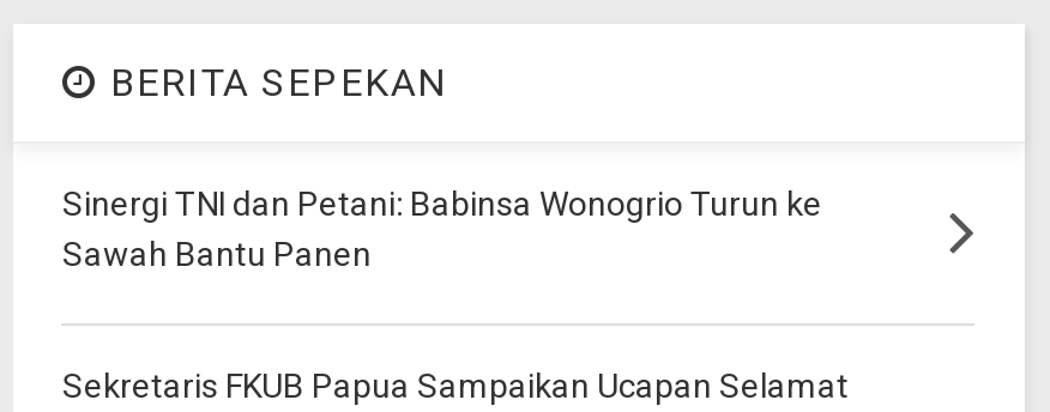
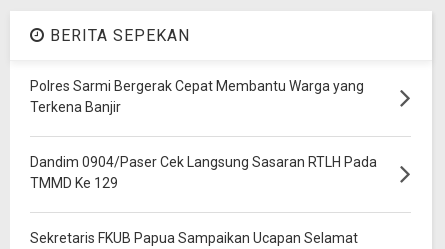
- Sinergi TNI dan Petani: Babinsa Wonogrio Turun ke
- Sawah Bantu Panen
+ Polres Sarmi Bergerak Cepat Membantu Warga yang
+ Terkena Banjir
+ Dandim 0904/Paser Cek Langsung Sasaran RTLH Pada
+ TMMD Ke 129
